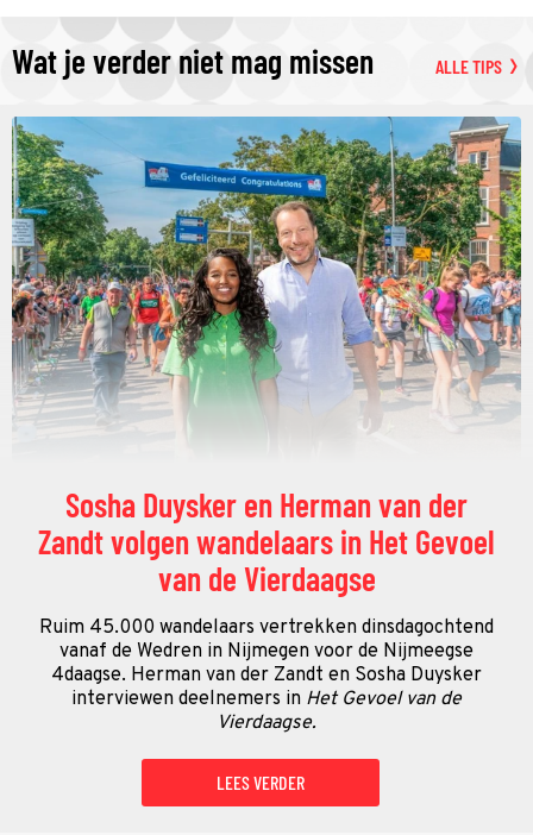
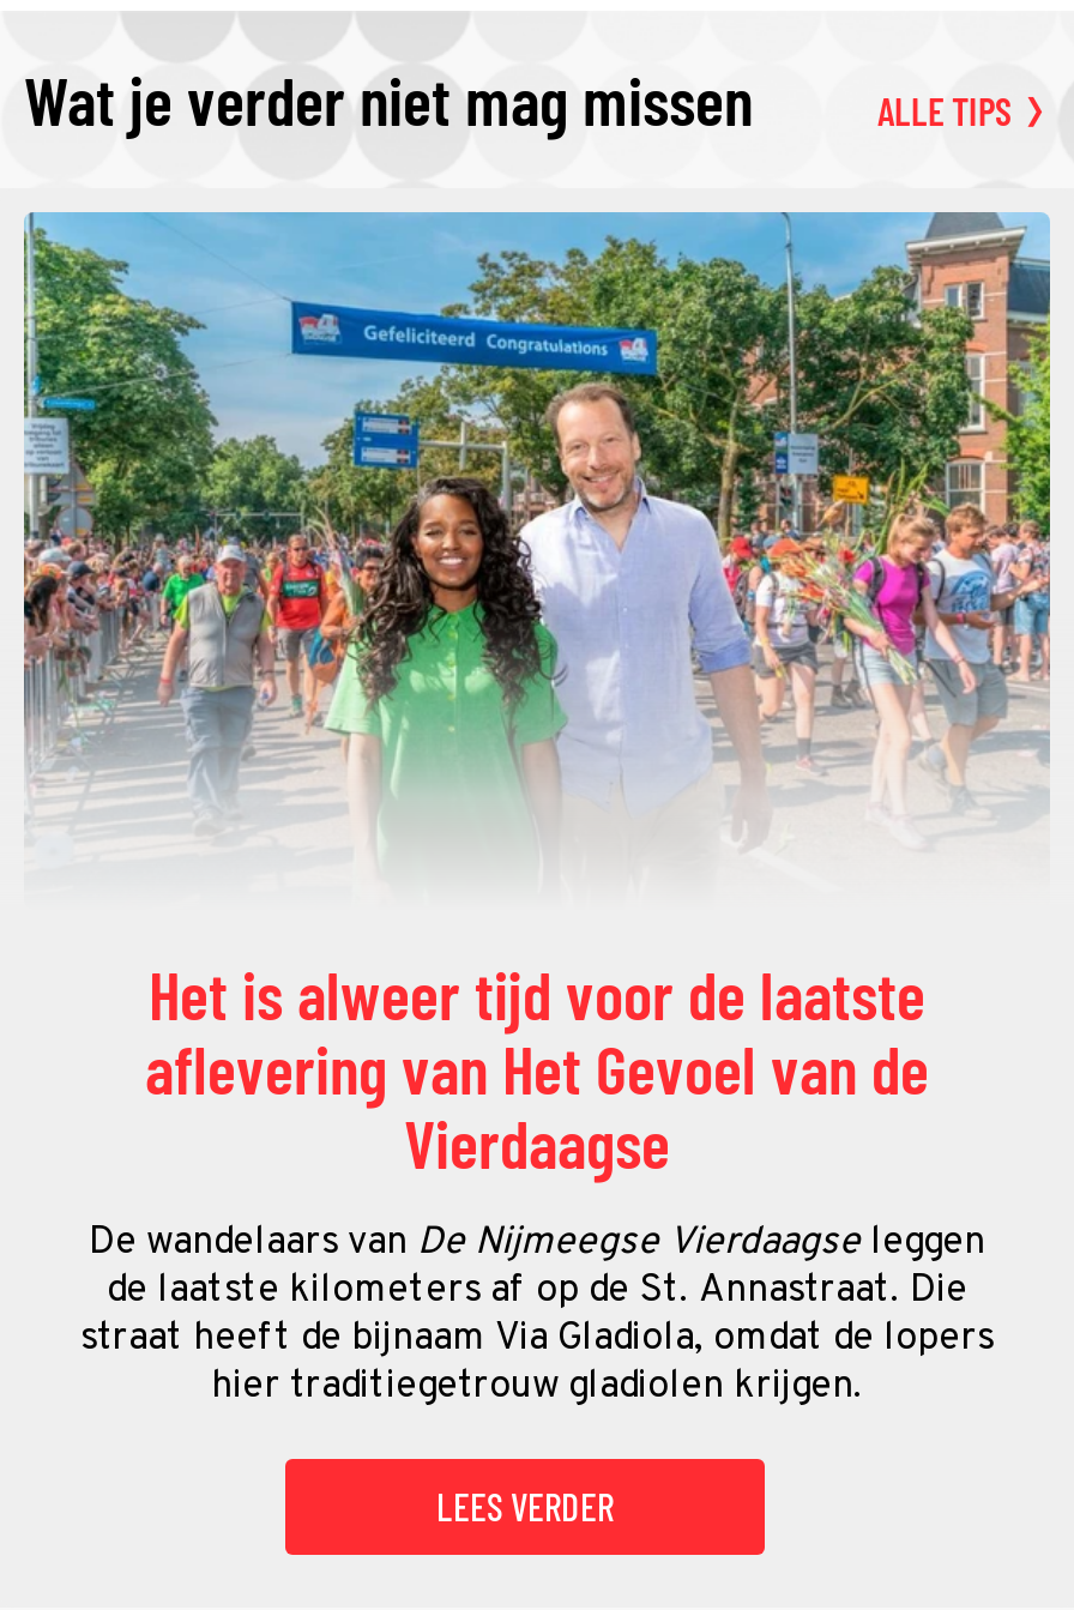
- Sosha Duysker en Herman van der
- Zandt volgen wandelaars in Het Gevoel
- van de Vierdaagse
- Ruim 45.000 wandelaars vertrekken dinsdagochtend
- vanaf de Wedren in Nijmegen voor de Nijmeegse
- 4daagse. Herman van der Zandt en Sosha Duysker
- interviewen deelnemers in Het Gevoel van de
- Vierdaagse.
+ Het is alweer tijd voor de laatste
+ aflevering van Het Gevoel van de
+ Vierdaagse
+ De wandelaars van De Nijmeegse Vierdaagse leggen
+ de laatste kilometers af op de St. Annastraat. Die
+ straat heeft de bijnaam Via Gladiola, omdat de lopers
+ hier traditiegetrouw gladiolen krijgen.
